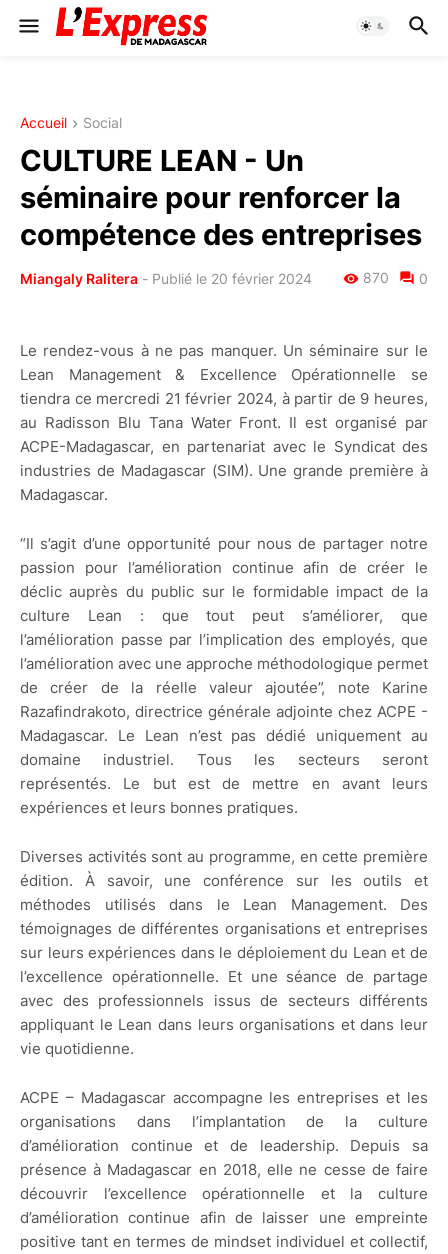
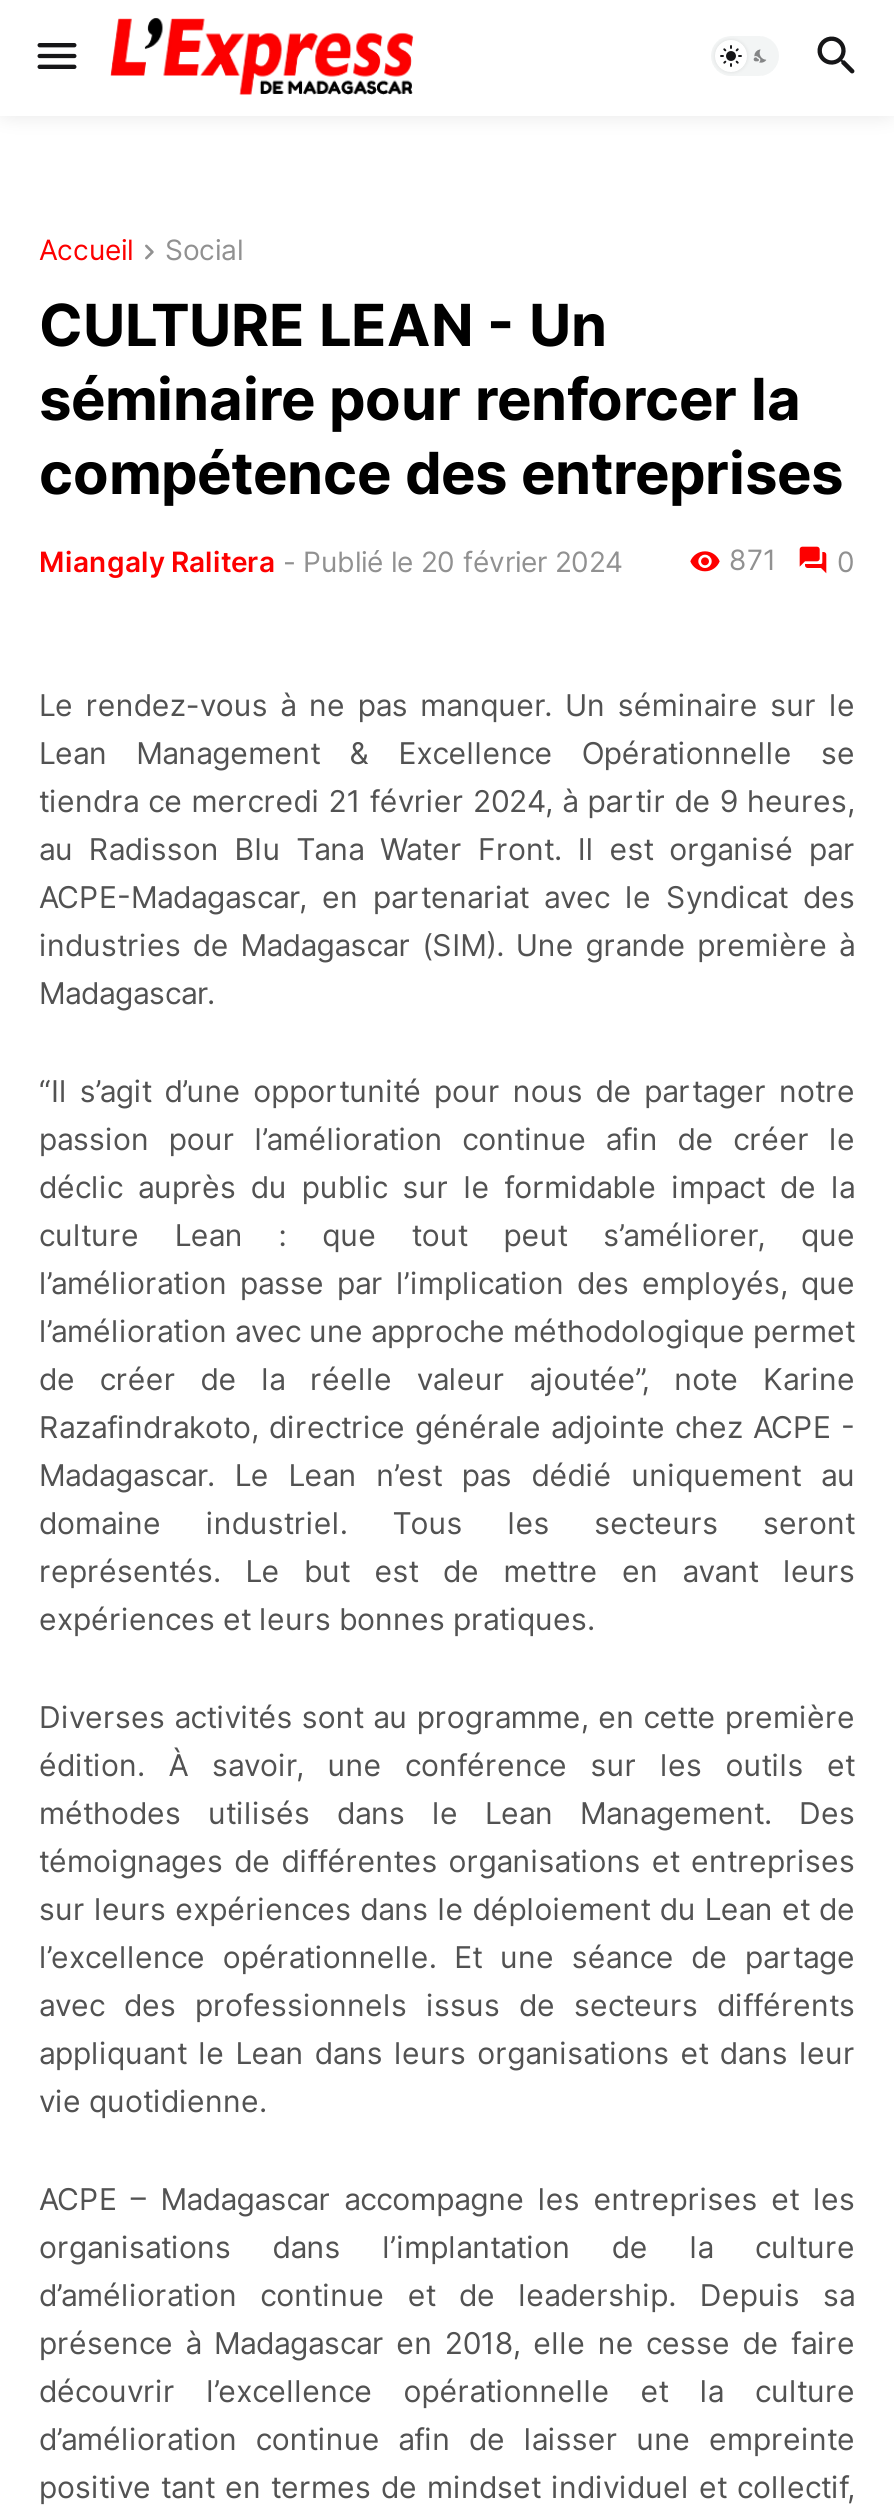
- 870 0
+ 871 0
